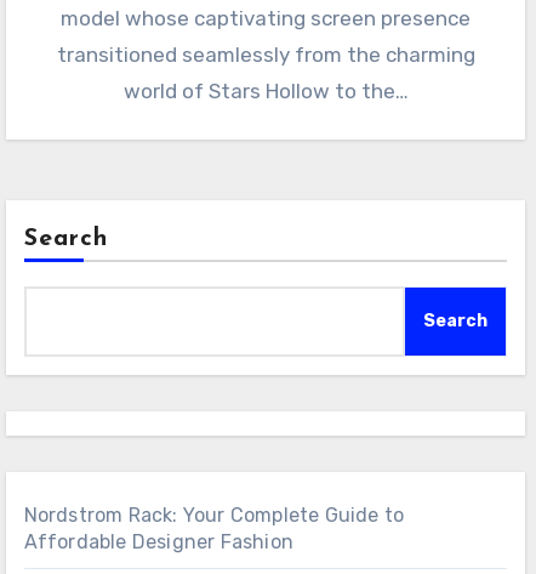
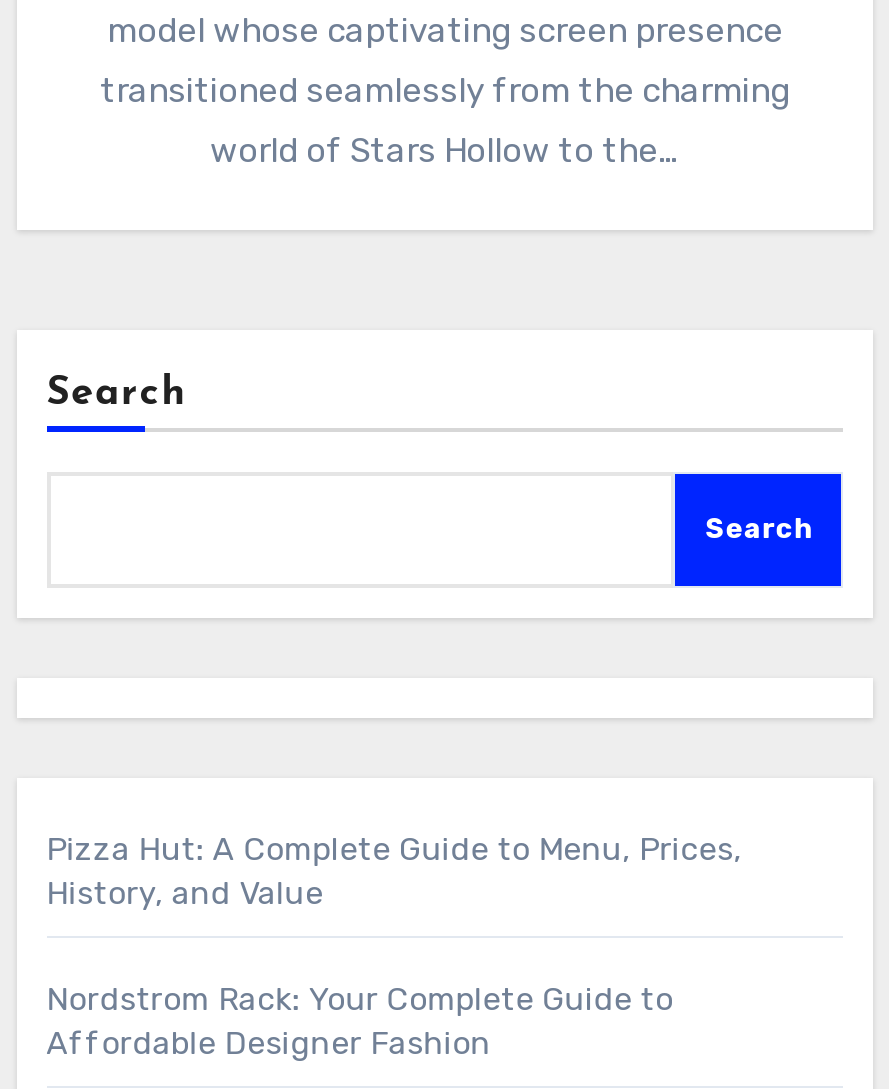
+ Pizza Hut: A Complete Guide to Menu, Prices,
+ History, and Value
